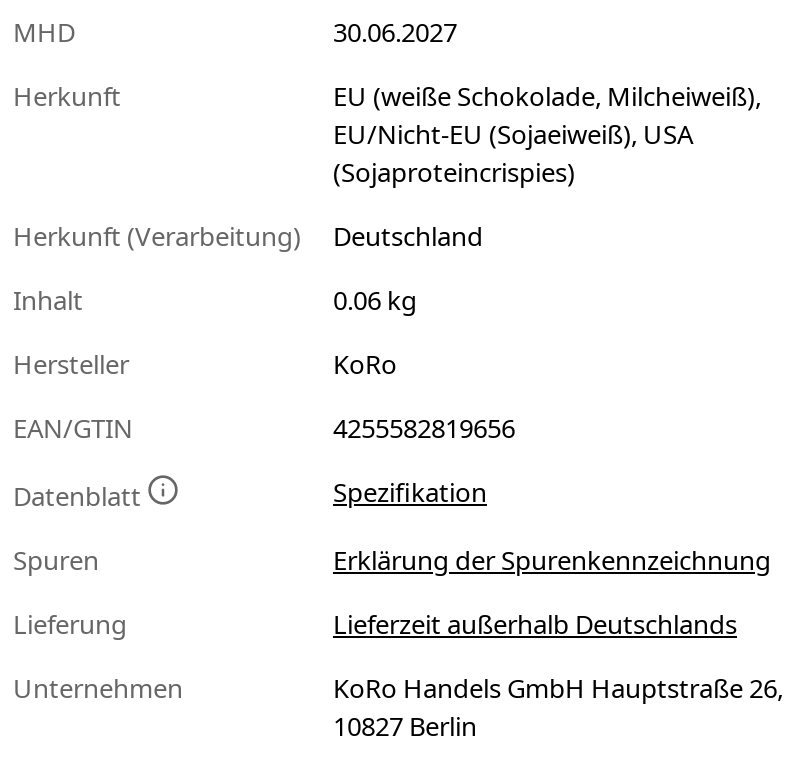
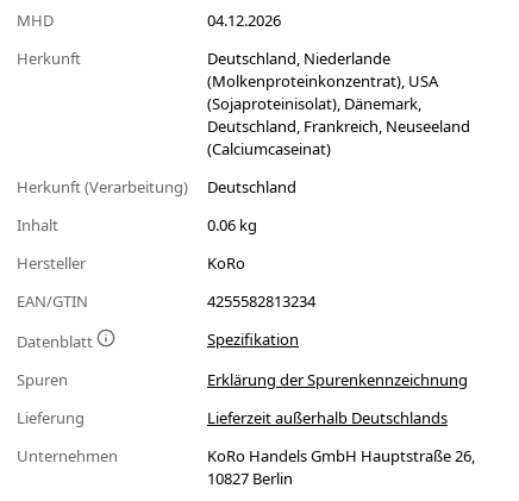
- 30.06.2027
+ 04.12.2026

- EU (weiße Schokolade, Milcheiweiß),
- EU/Nicht-EU (Sojaeiweiß), USA
- (Sojaproteincrispies)
+ Deutschland, Niederlande
+ (Molkenproteinkonzentrat), USA
+ (Sojaproteinisolat), Dänemark,
+ Deutschland, Frankreich, Neuseeland
+ (Calciumcaseinat)

- 4255582819656
+ 4255582813234
